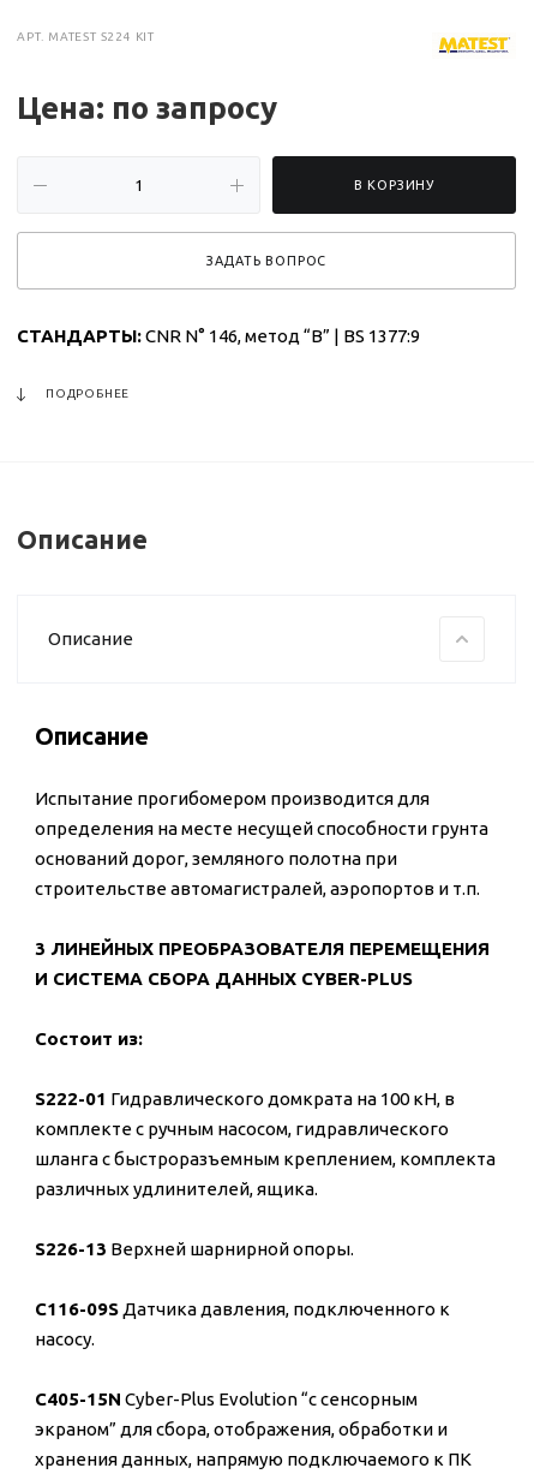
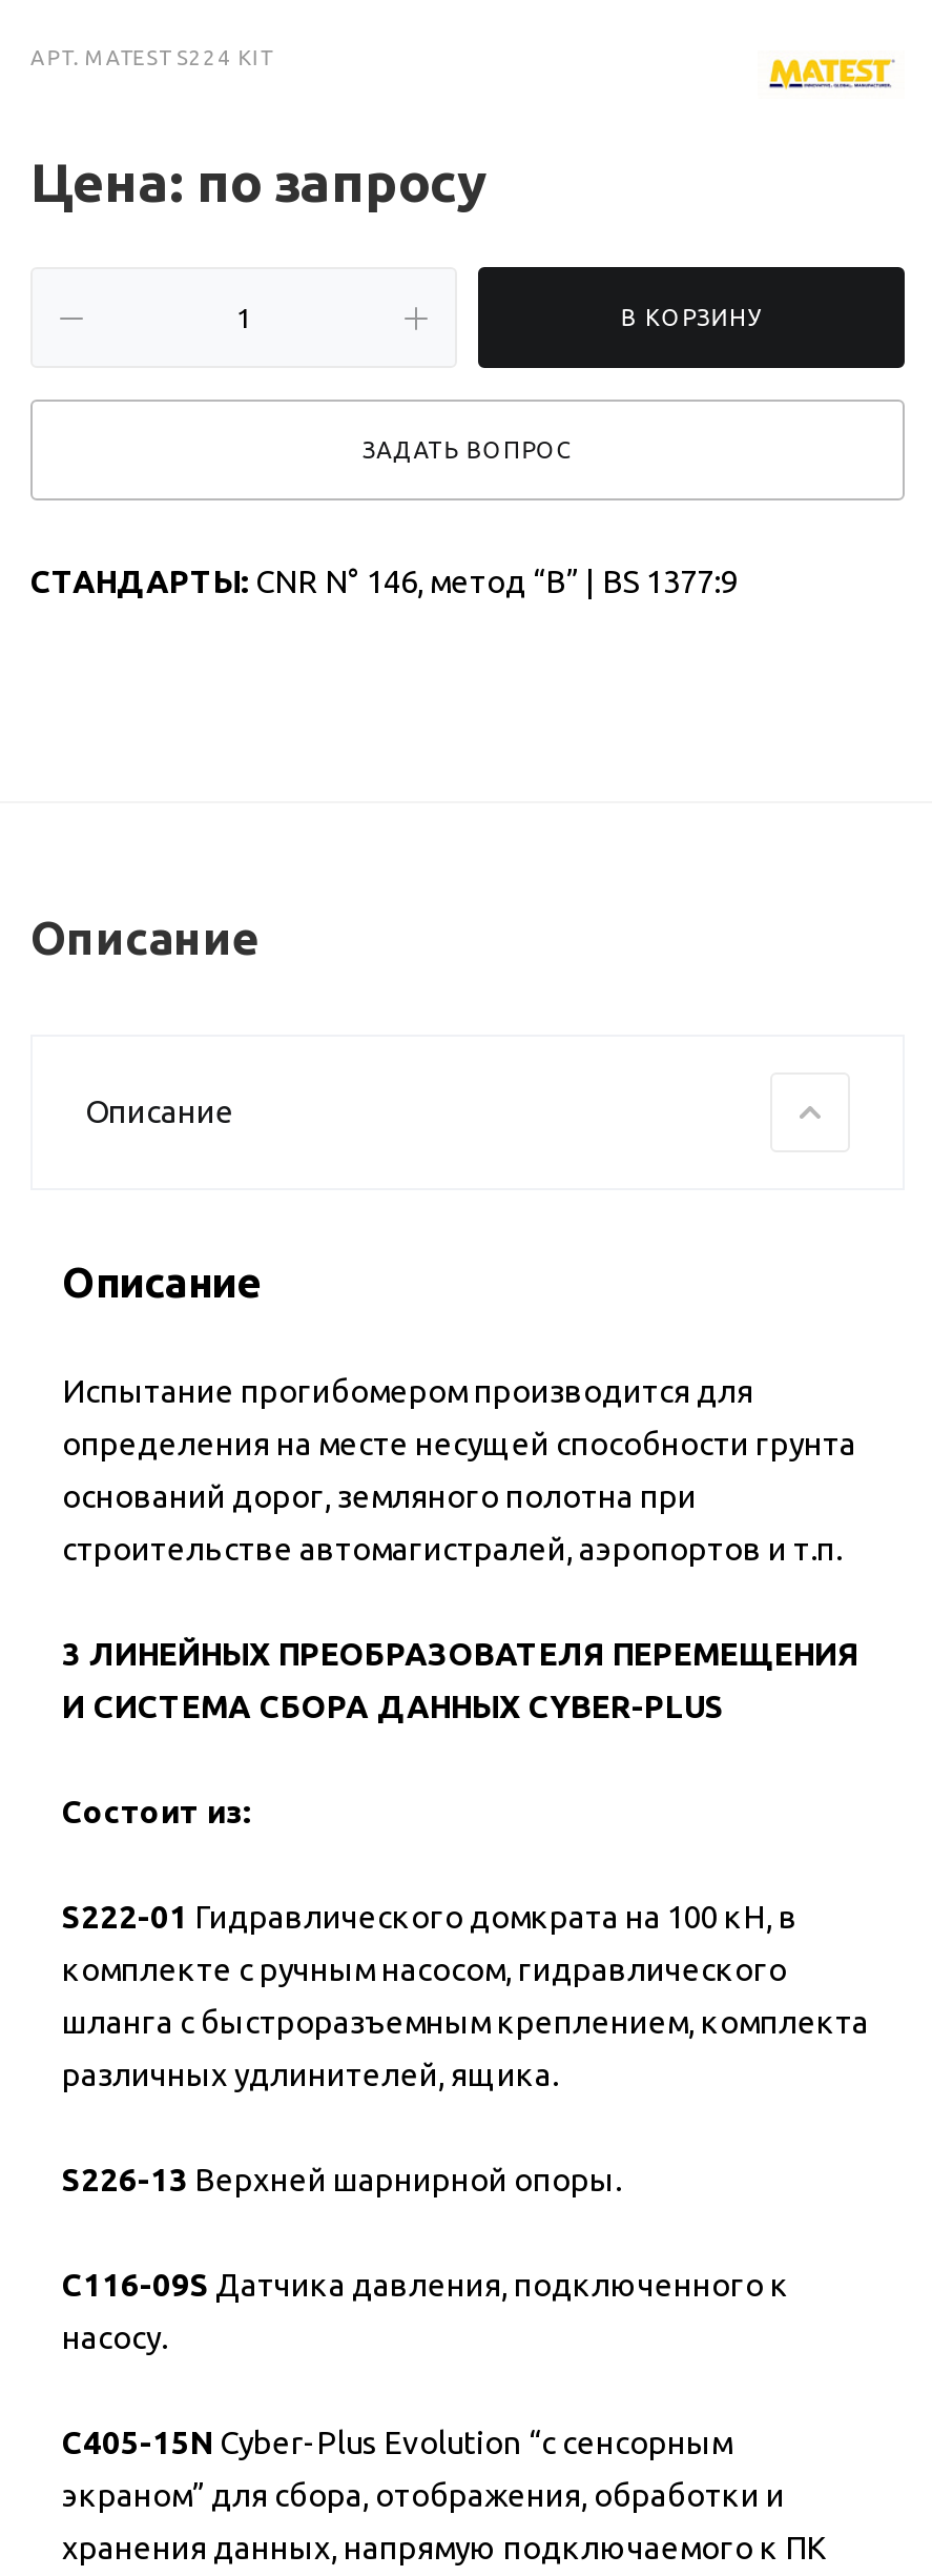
- ПОДРОБНЕЕ
